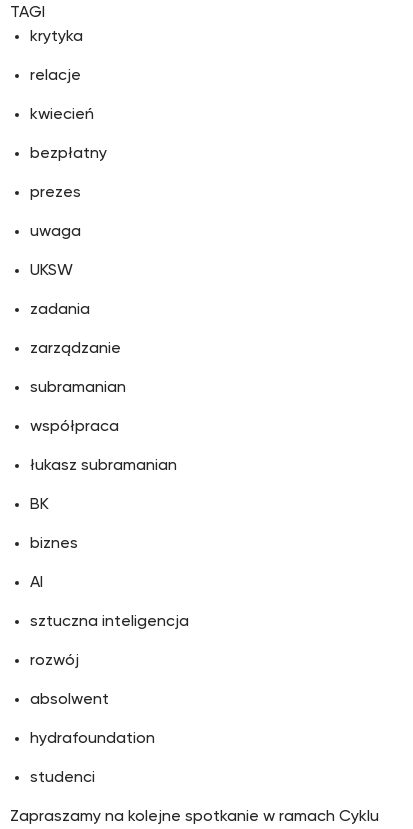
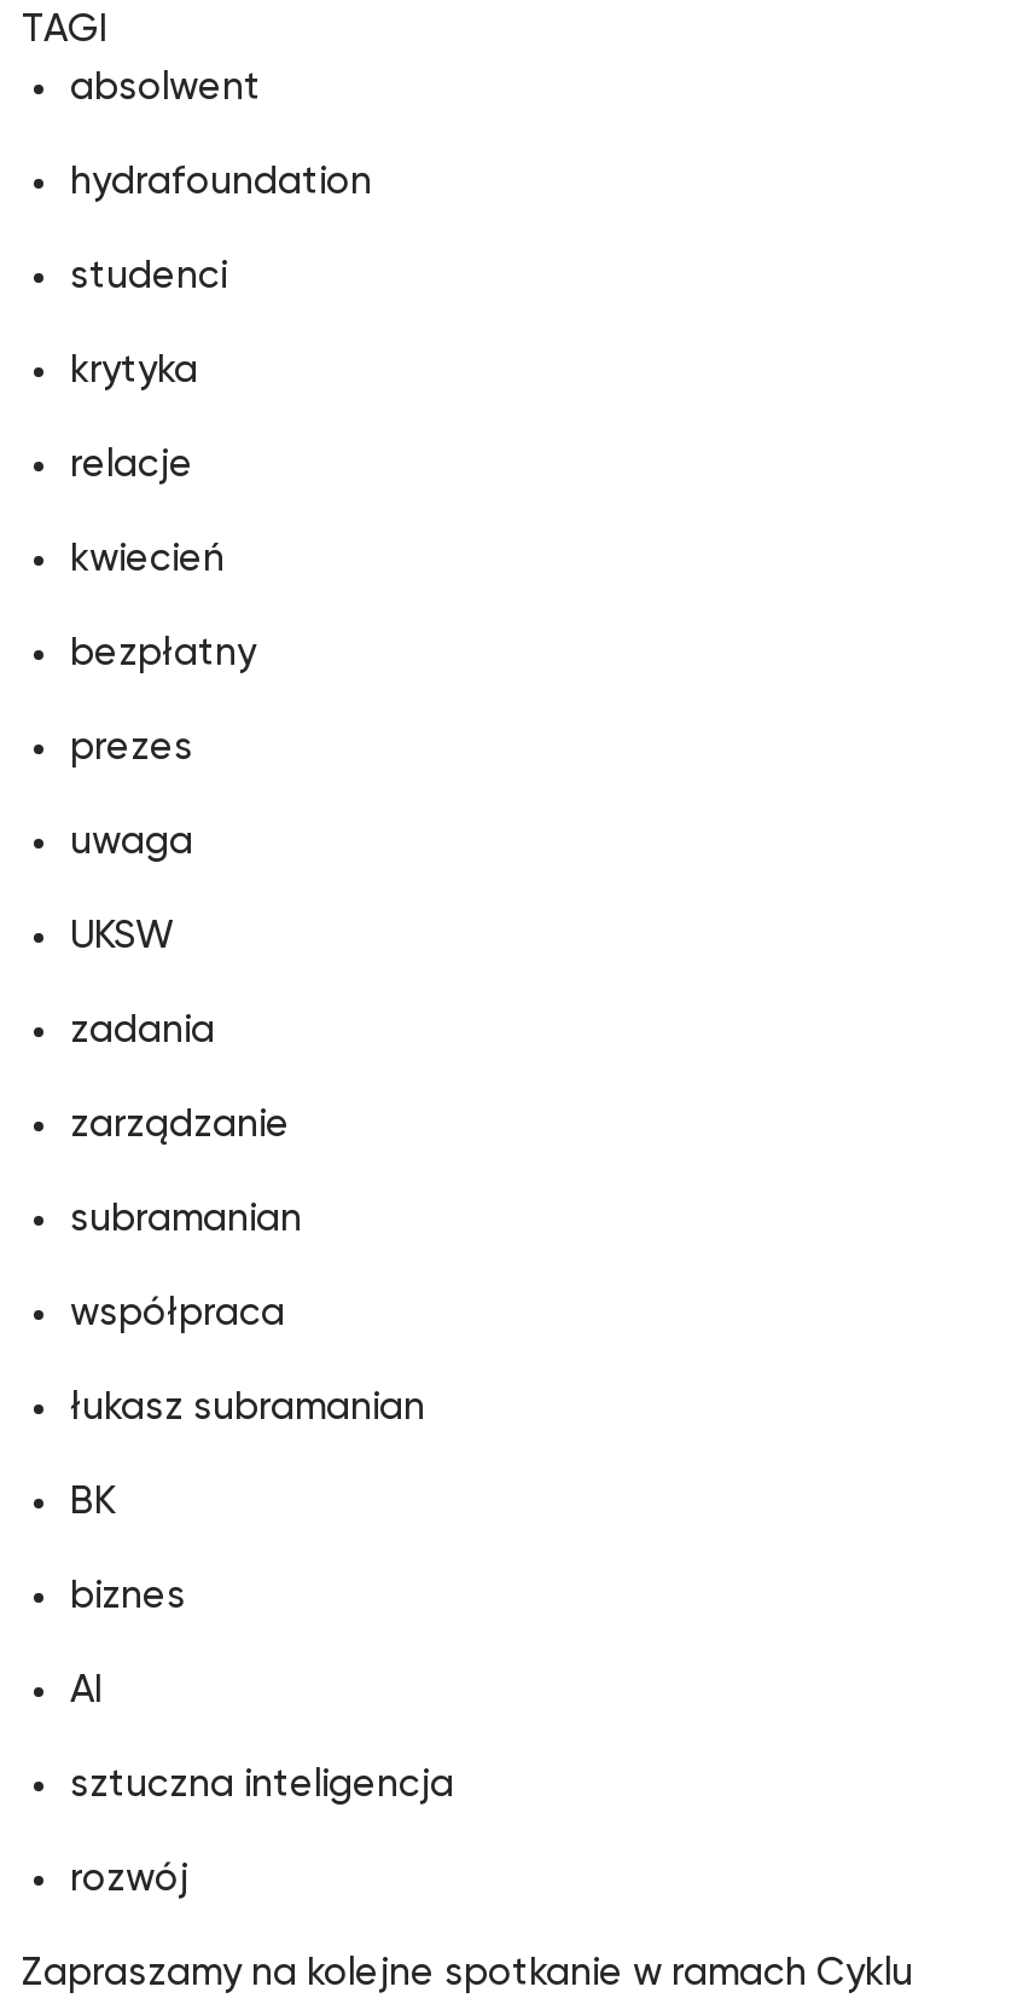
moved down: krytyka | relacje | kwiecień | ... | sztuczna inteligencja | rozwój

moved up: absolwent | hydrafoundation | studenci
